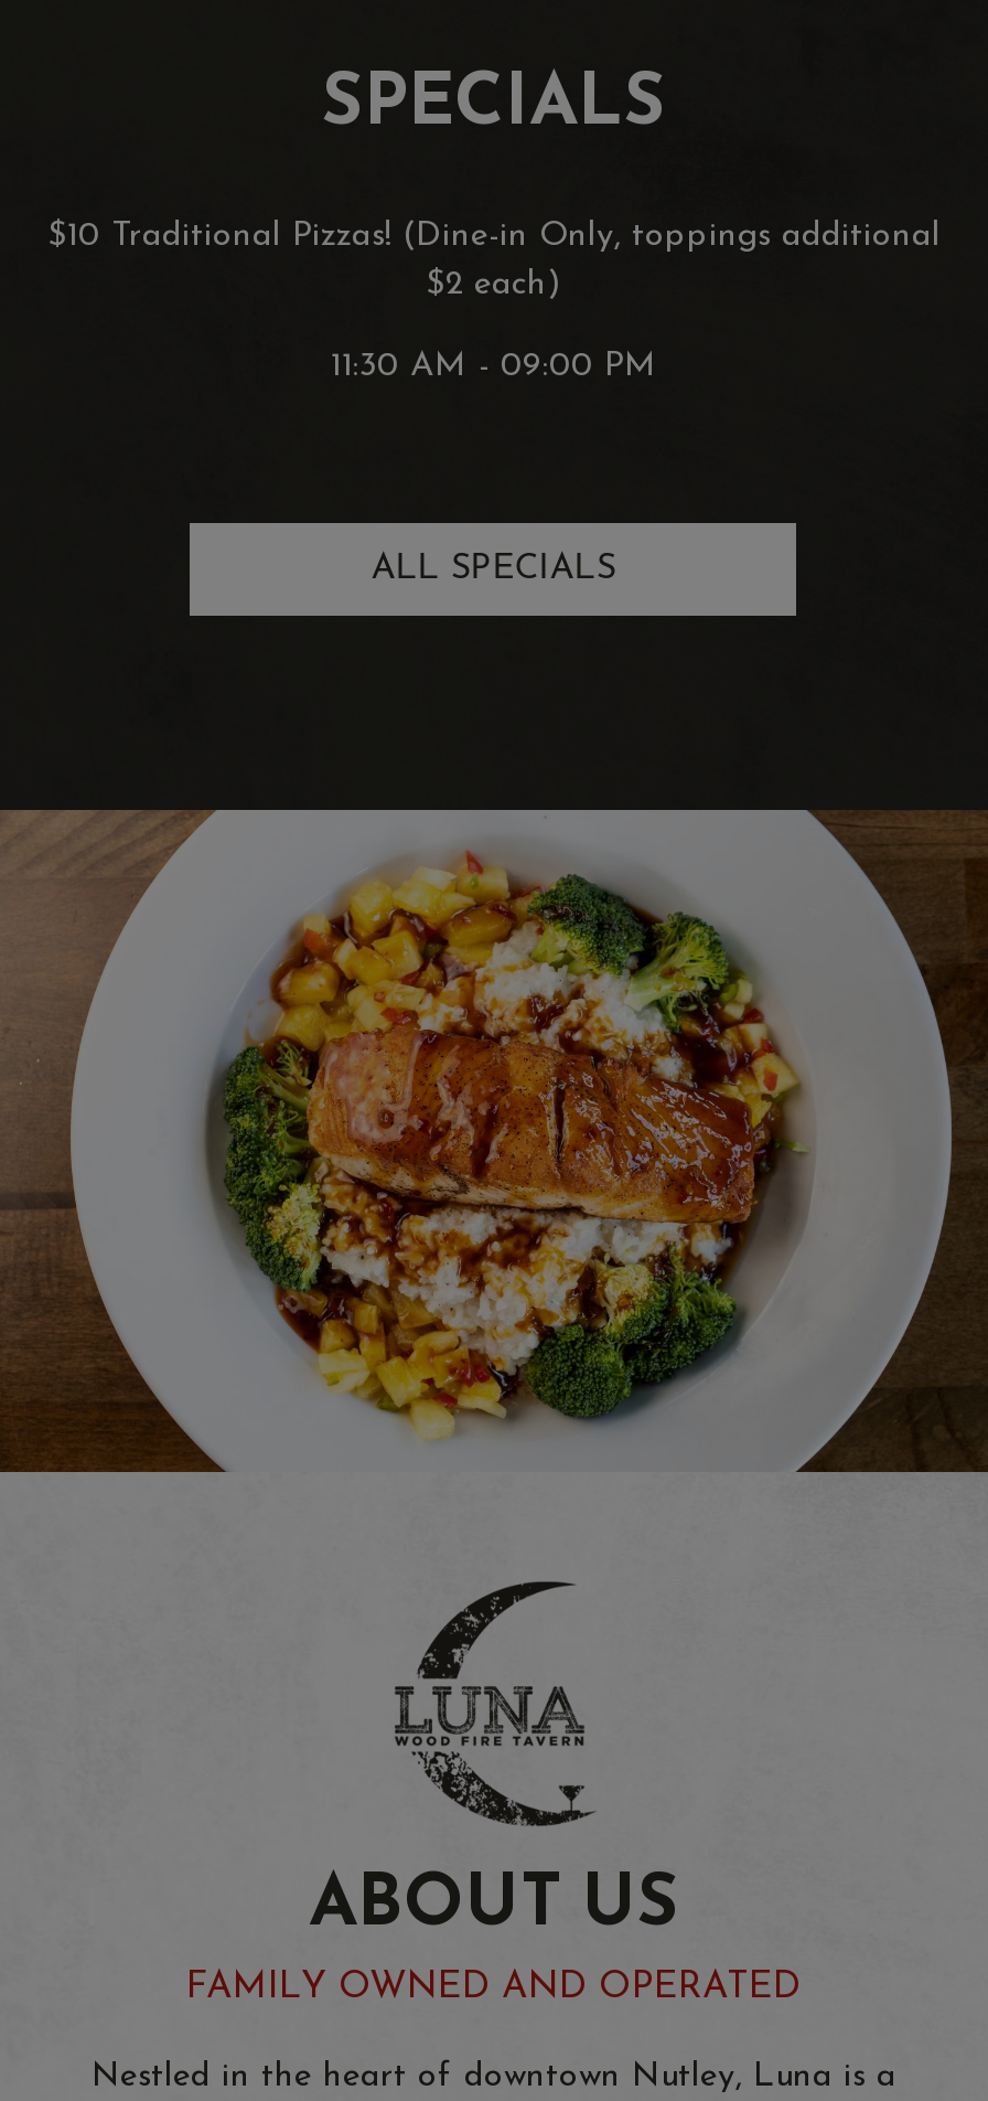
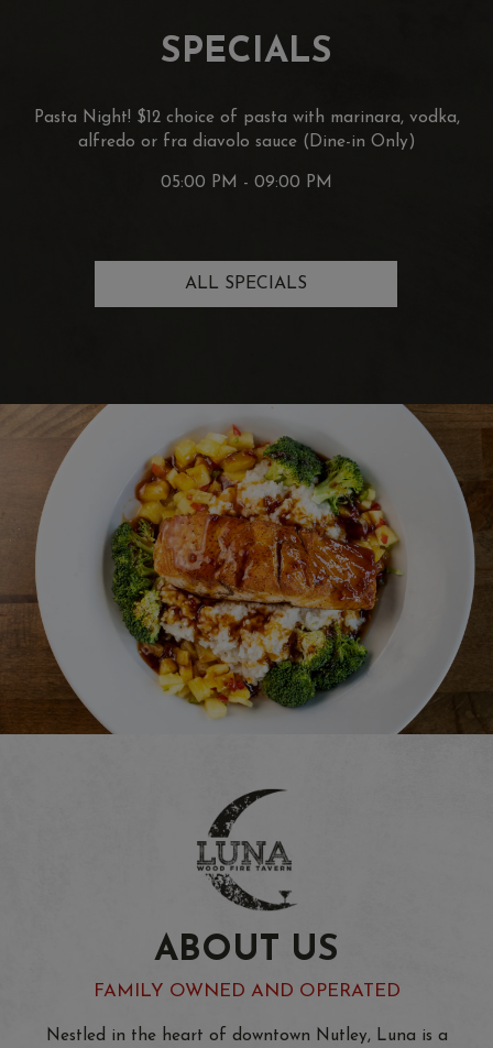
- $10 Traditional Pizzas! (Dine-in Only, toppings additional
- $2 each)
+ Pasta Night! $12 choice of pasta with marinara, vodka,
+ alfredo or fra diavolo sauce (Dine-in Only)

- 11:30 AM - 09:00 PM
+ 05:00 PM - 09:00 PM
